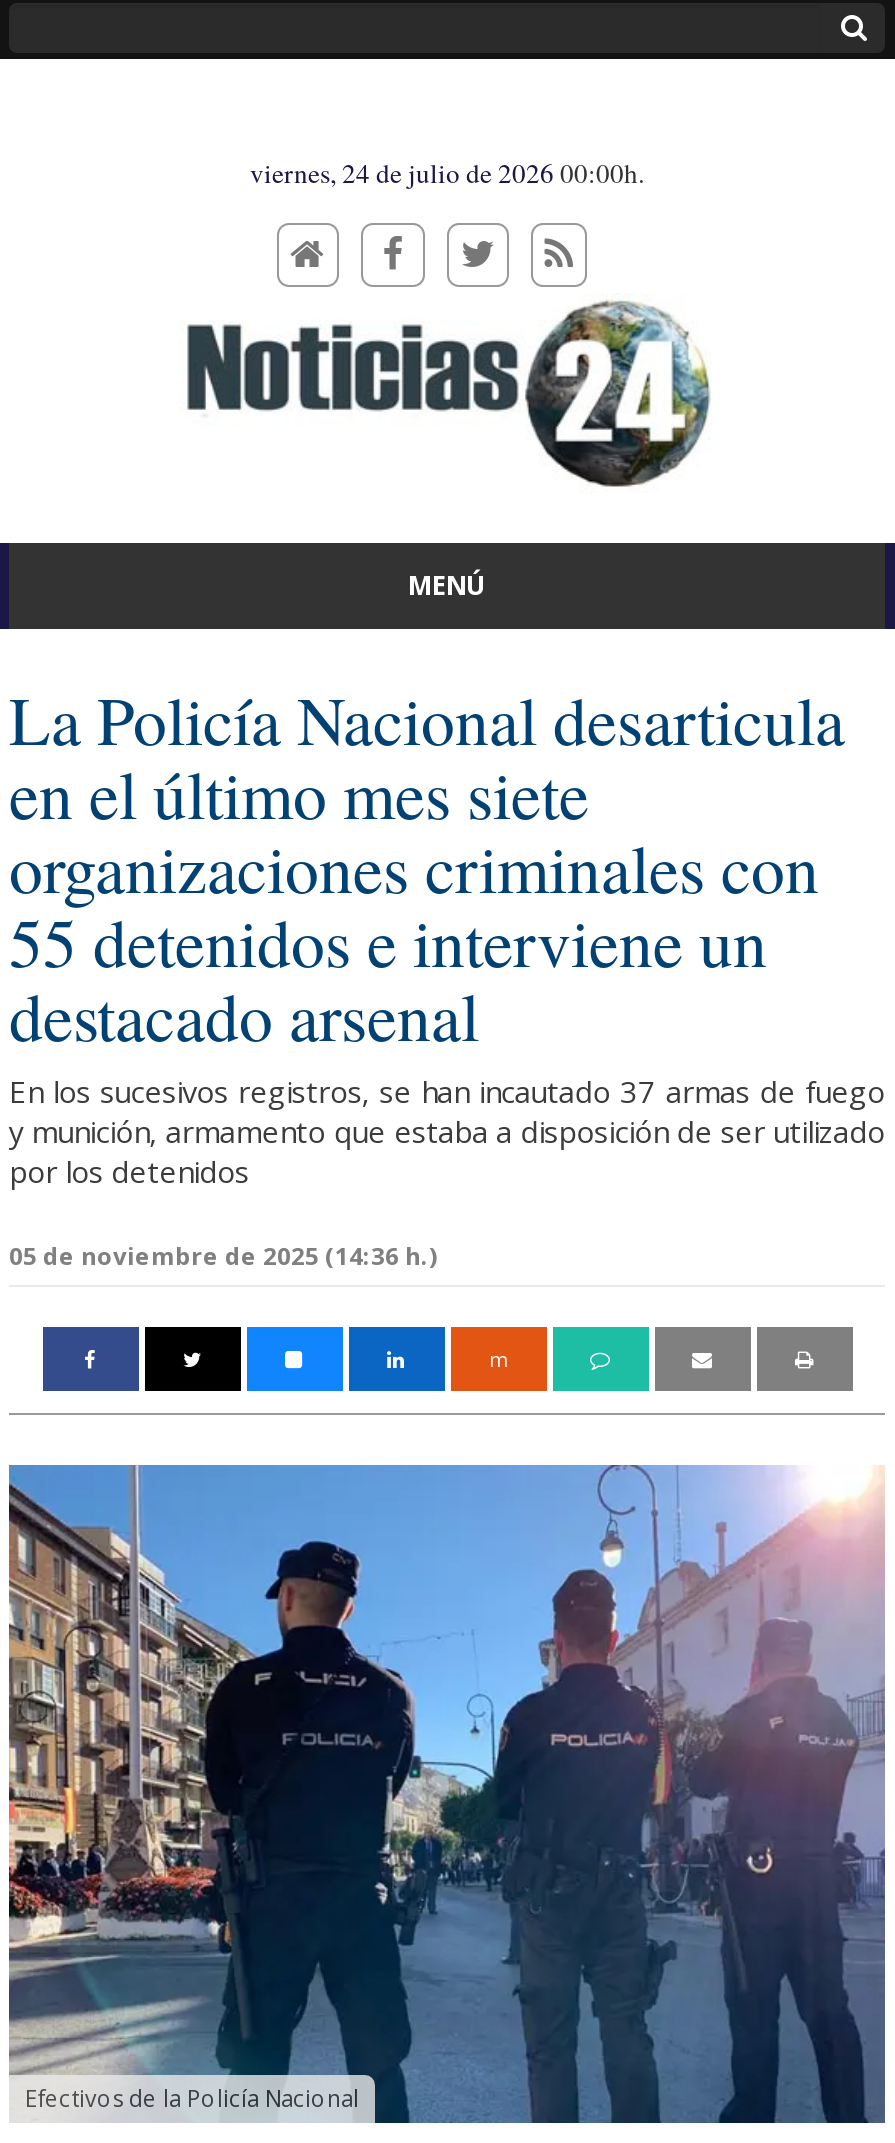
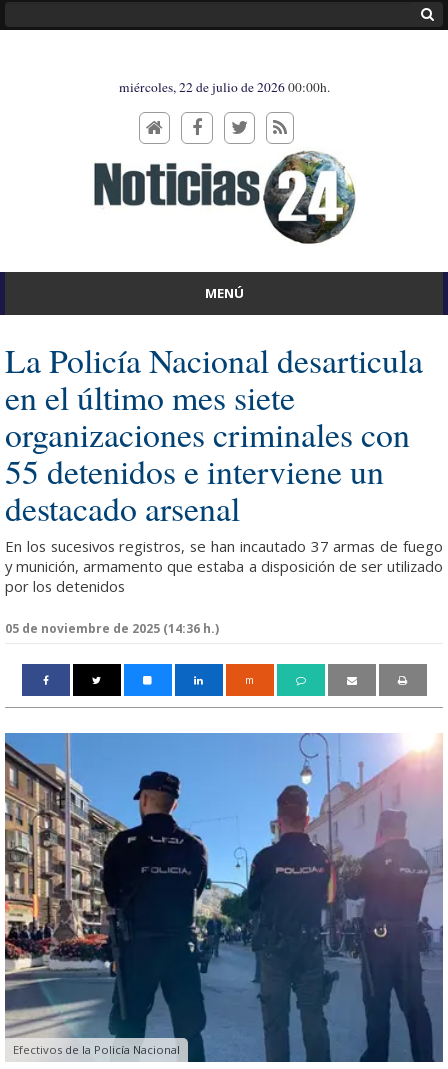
- viernes, 24 de julio de 2026 00:00h.
+ miércoles, 22 de julio de 2026 00:00h.
